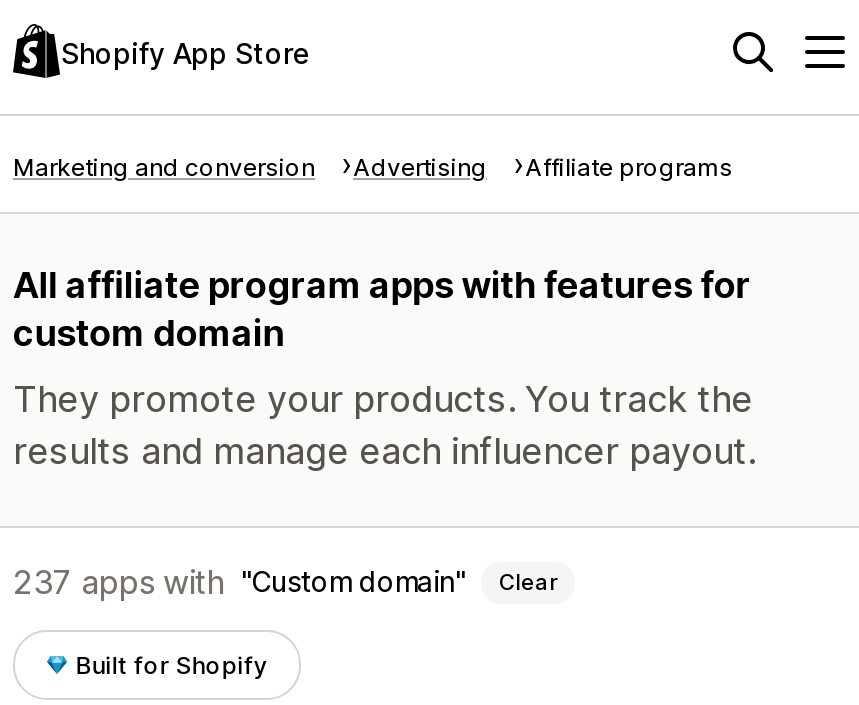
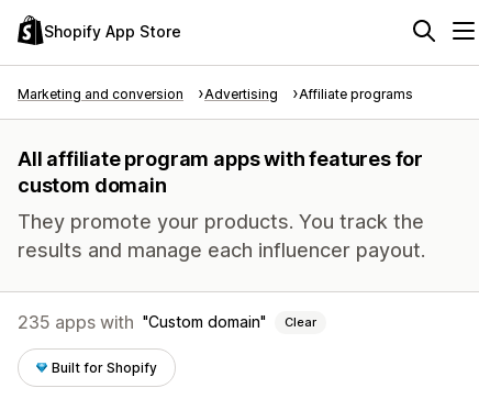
- 237 apps with Custom domain Clear
+ 235 apps with Custom domain Clear
